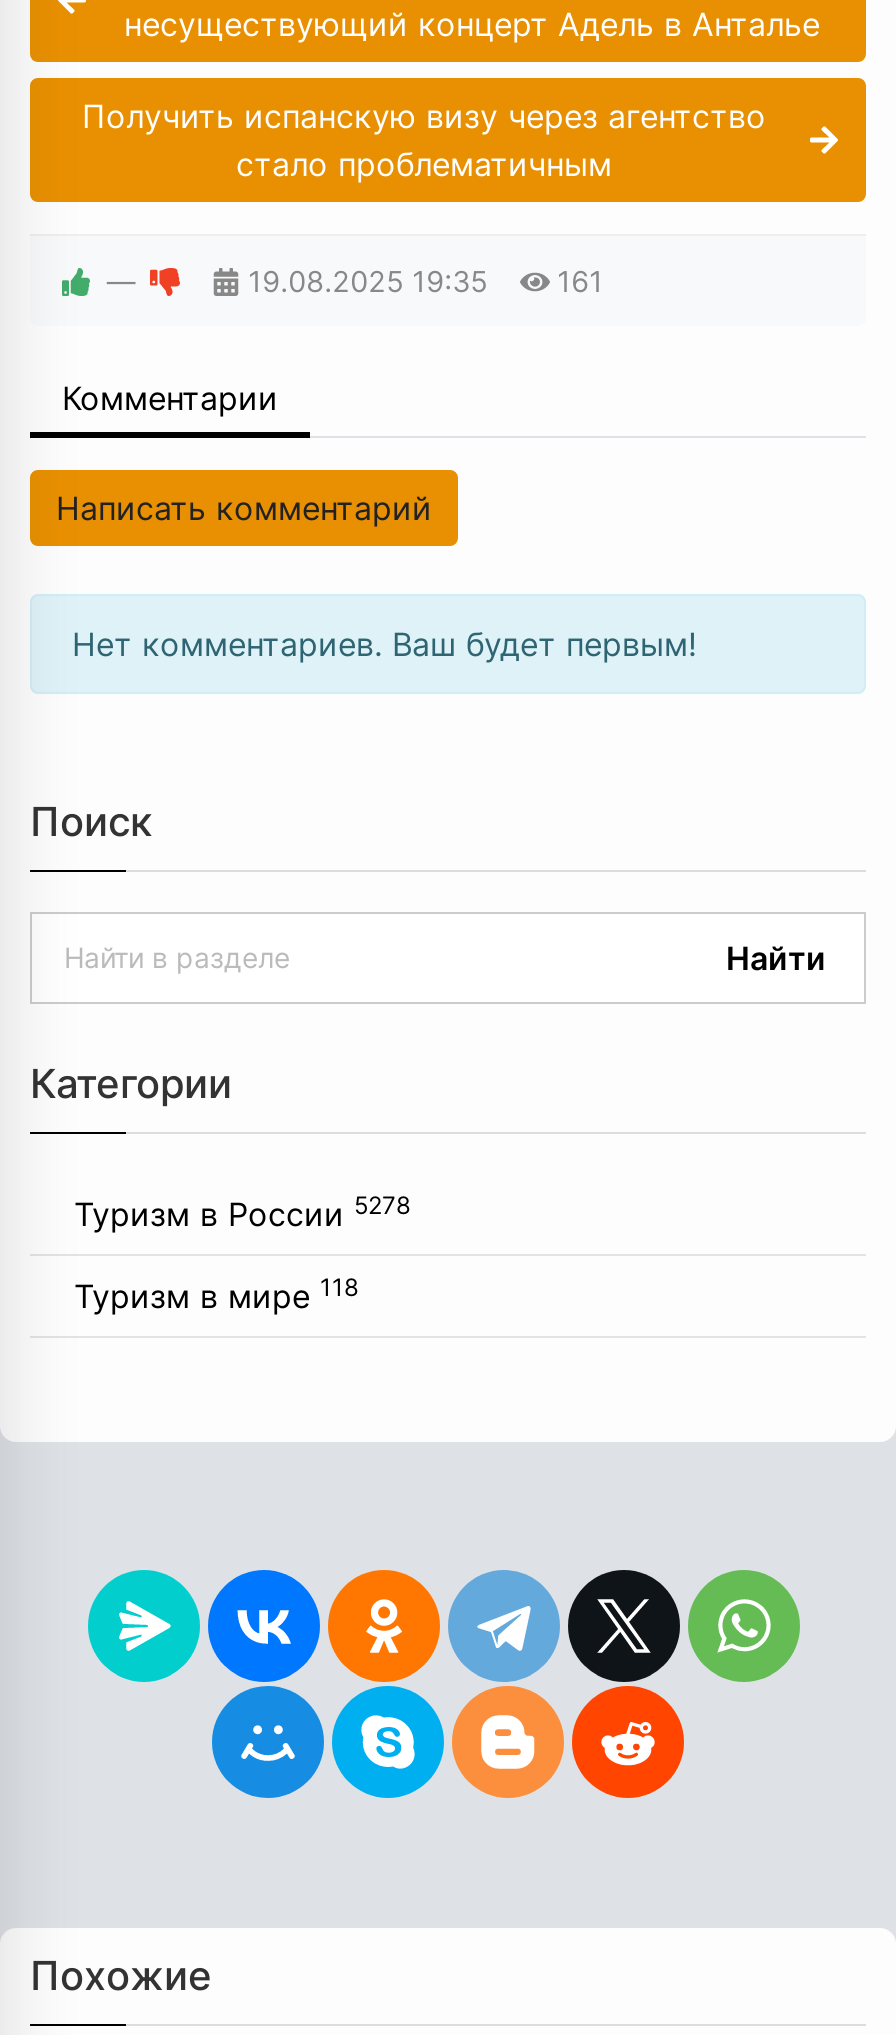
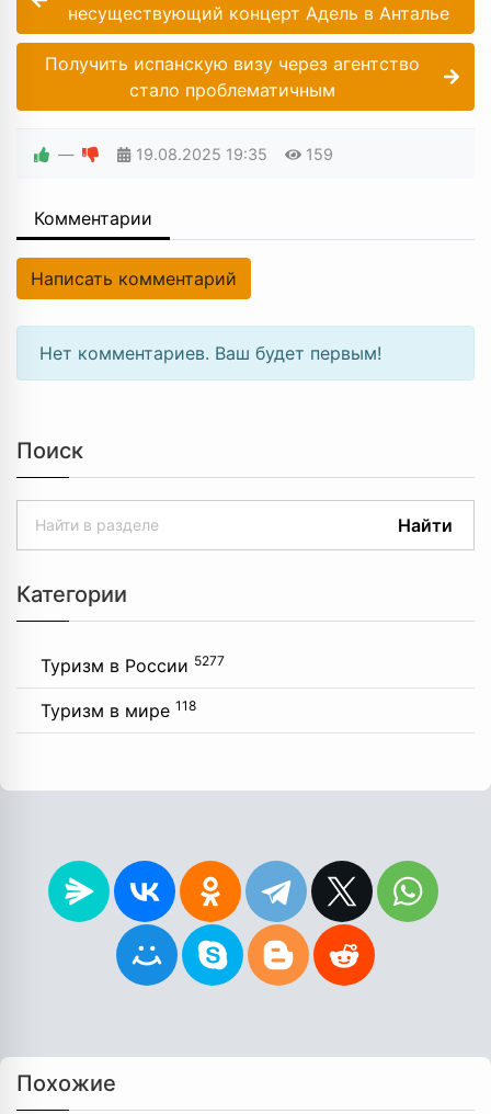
- 19.08.2025 19:35 161
+ 19.08.2025 19:35 159

- Туризм в России 5278
+ Туризм в России 5277
